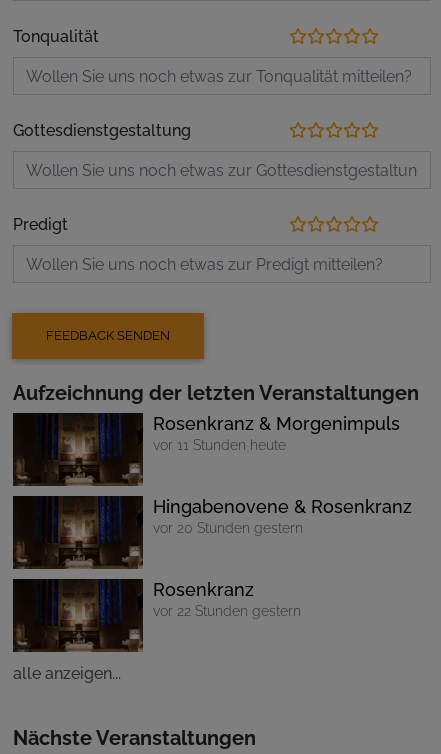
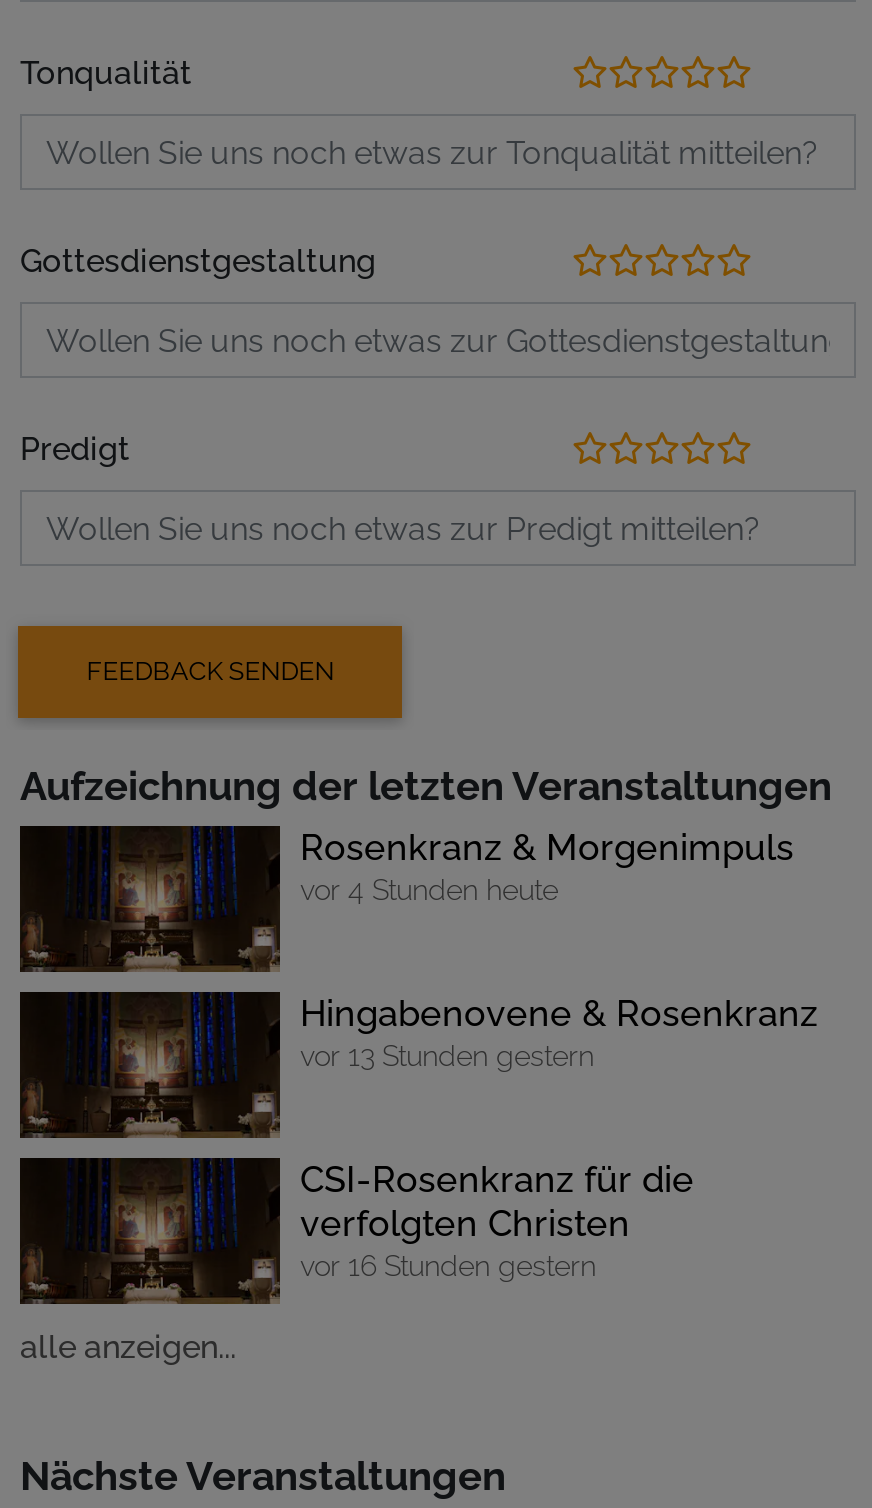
- vor 11 Stunden heute
+ vor 4 Stunden heute

- vor 20 Stunden gestern
+ vor 13 Stunden gestern

- Rosenkranz
- vor 22 Stunden gestern
+ CSI-Rosenkranz für die
+ verfolgten Christen
+ vor 16 Stunden gestern
